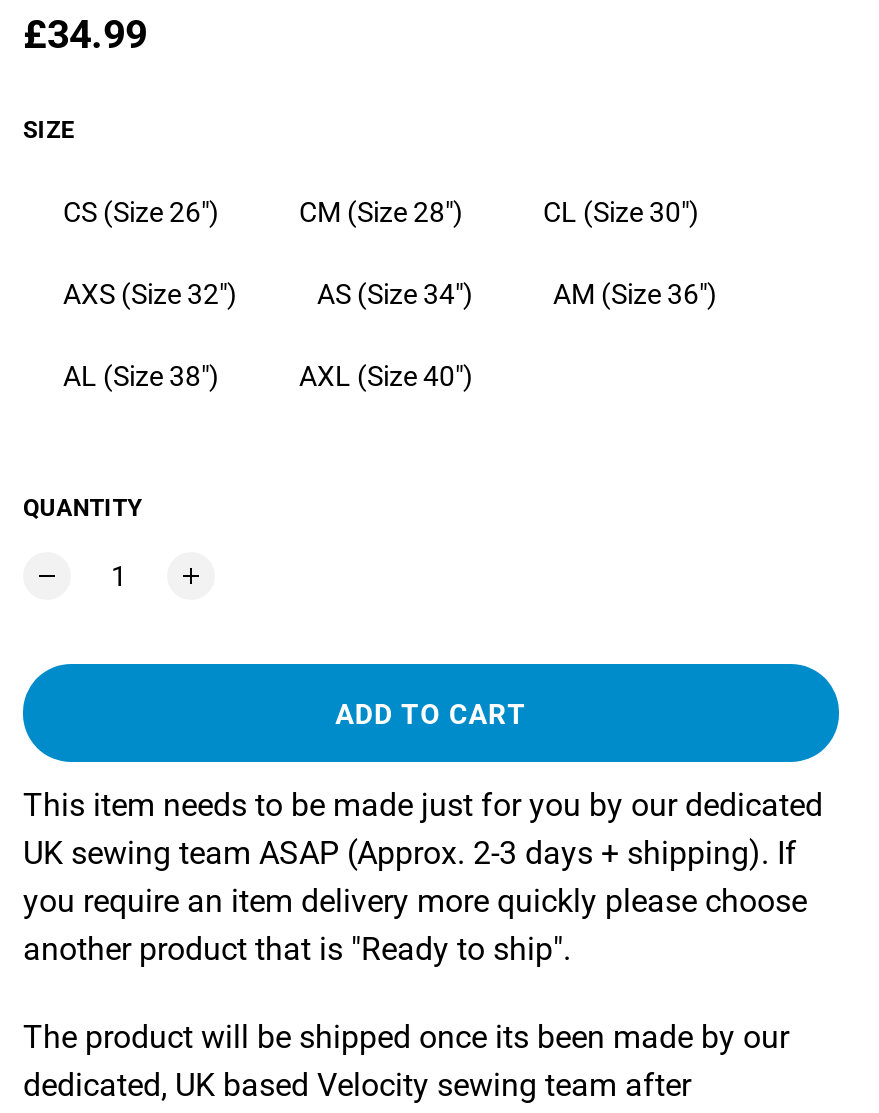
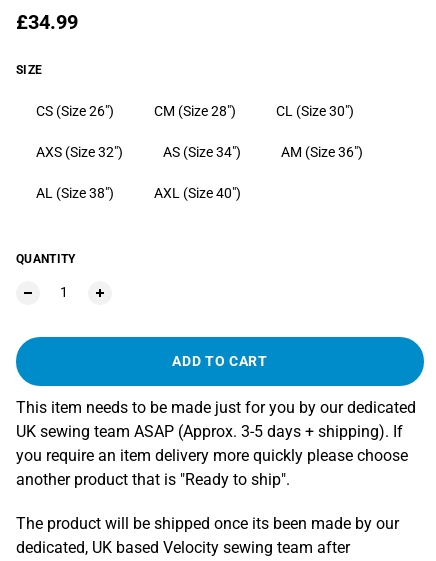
- UK sewing team ASAP (Approx. 2-3 days + shipping). If
+ UK sewing team ASAP (Approx. 3-5 days + shipping). If
